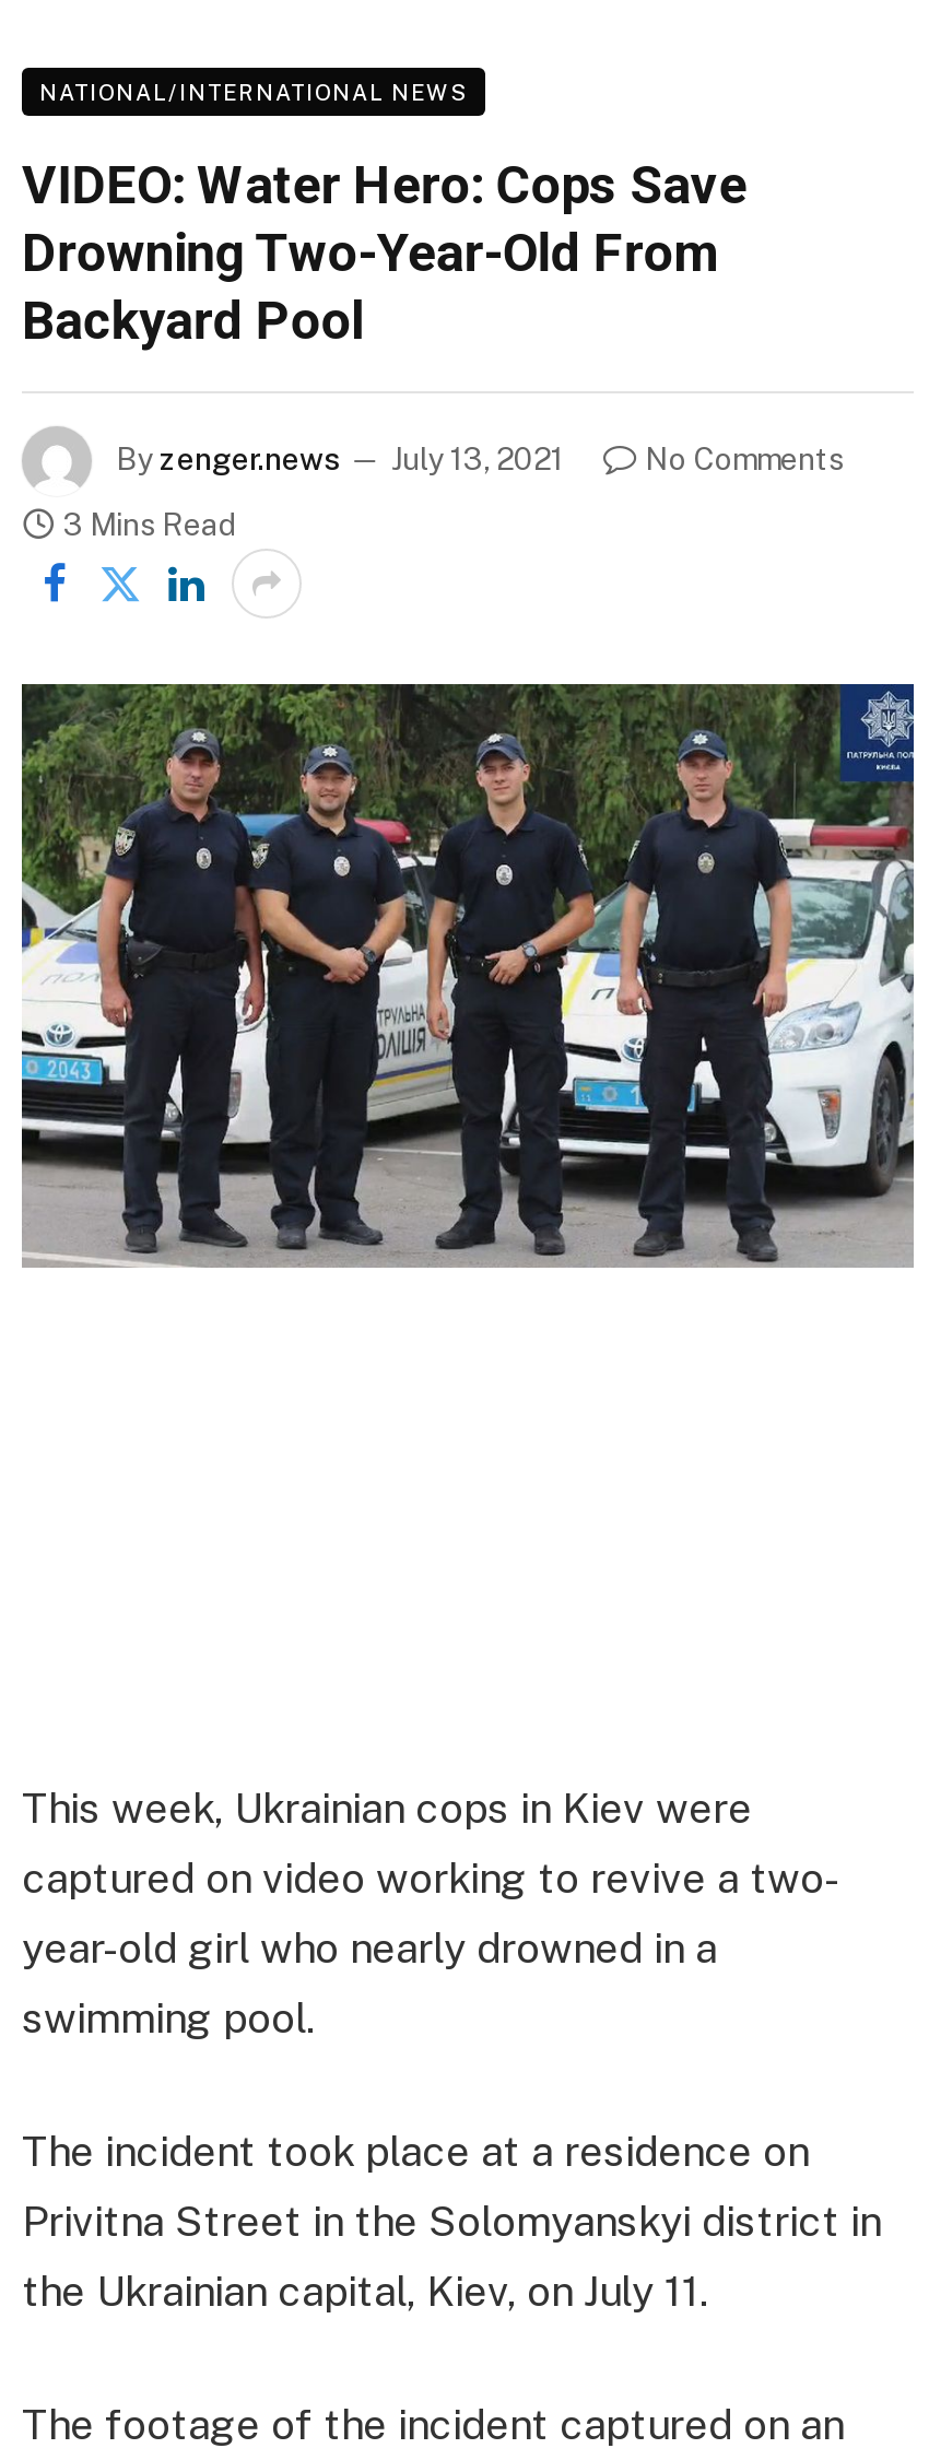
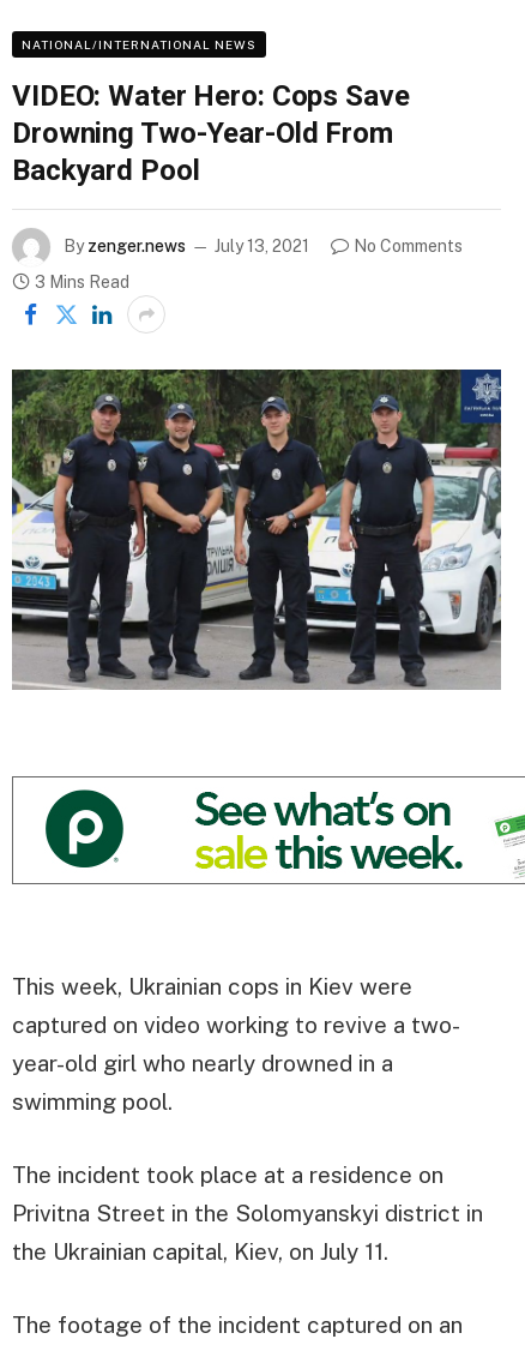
+ [image]
